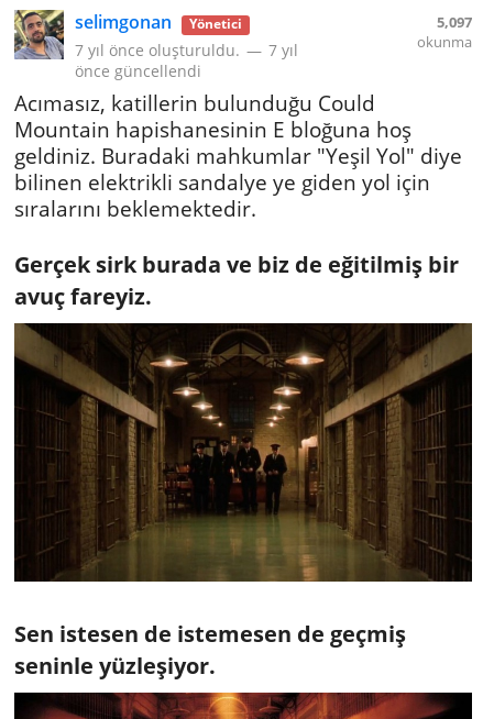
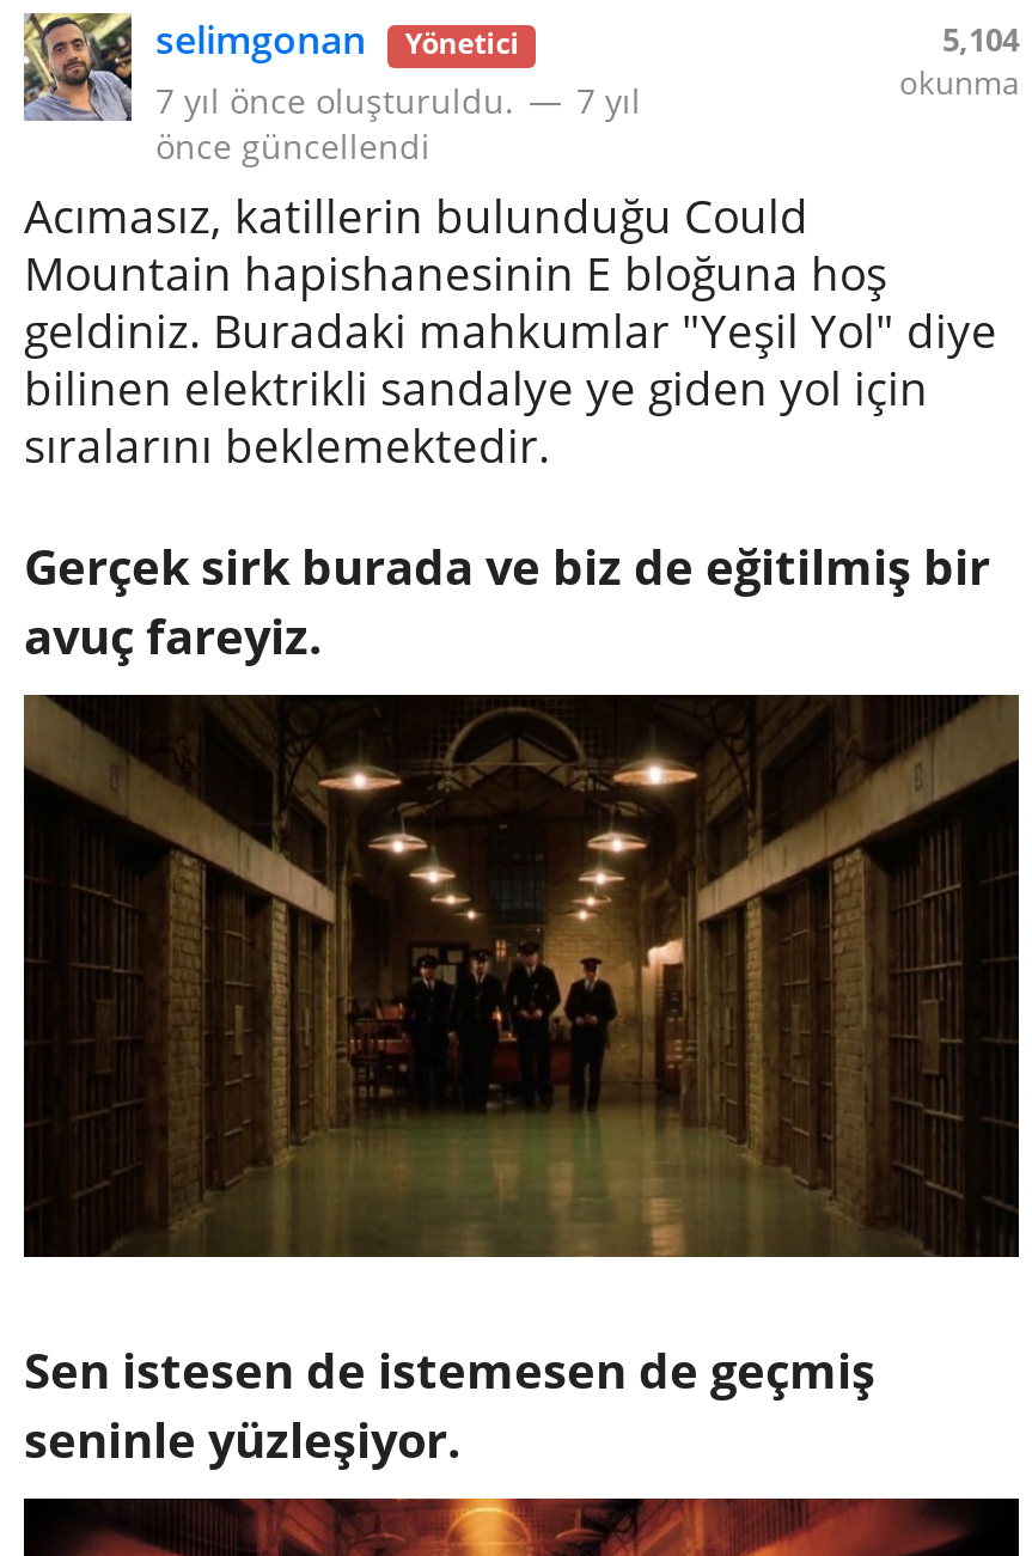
- 5,097
+ 5,104
